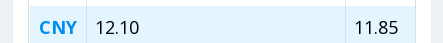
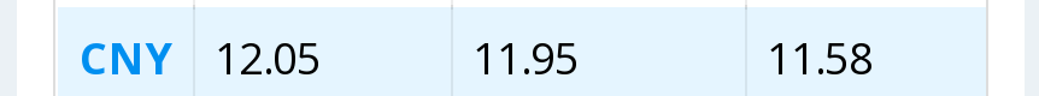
- CNY 12.10
+ CNY 12.05

- 11.85
+ 11.95

+ 11.58
